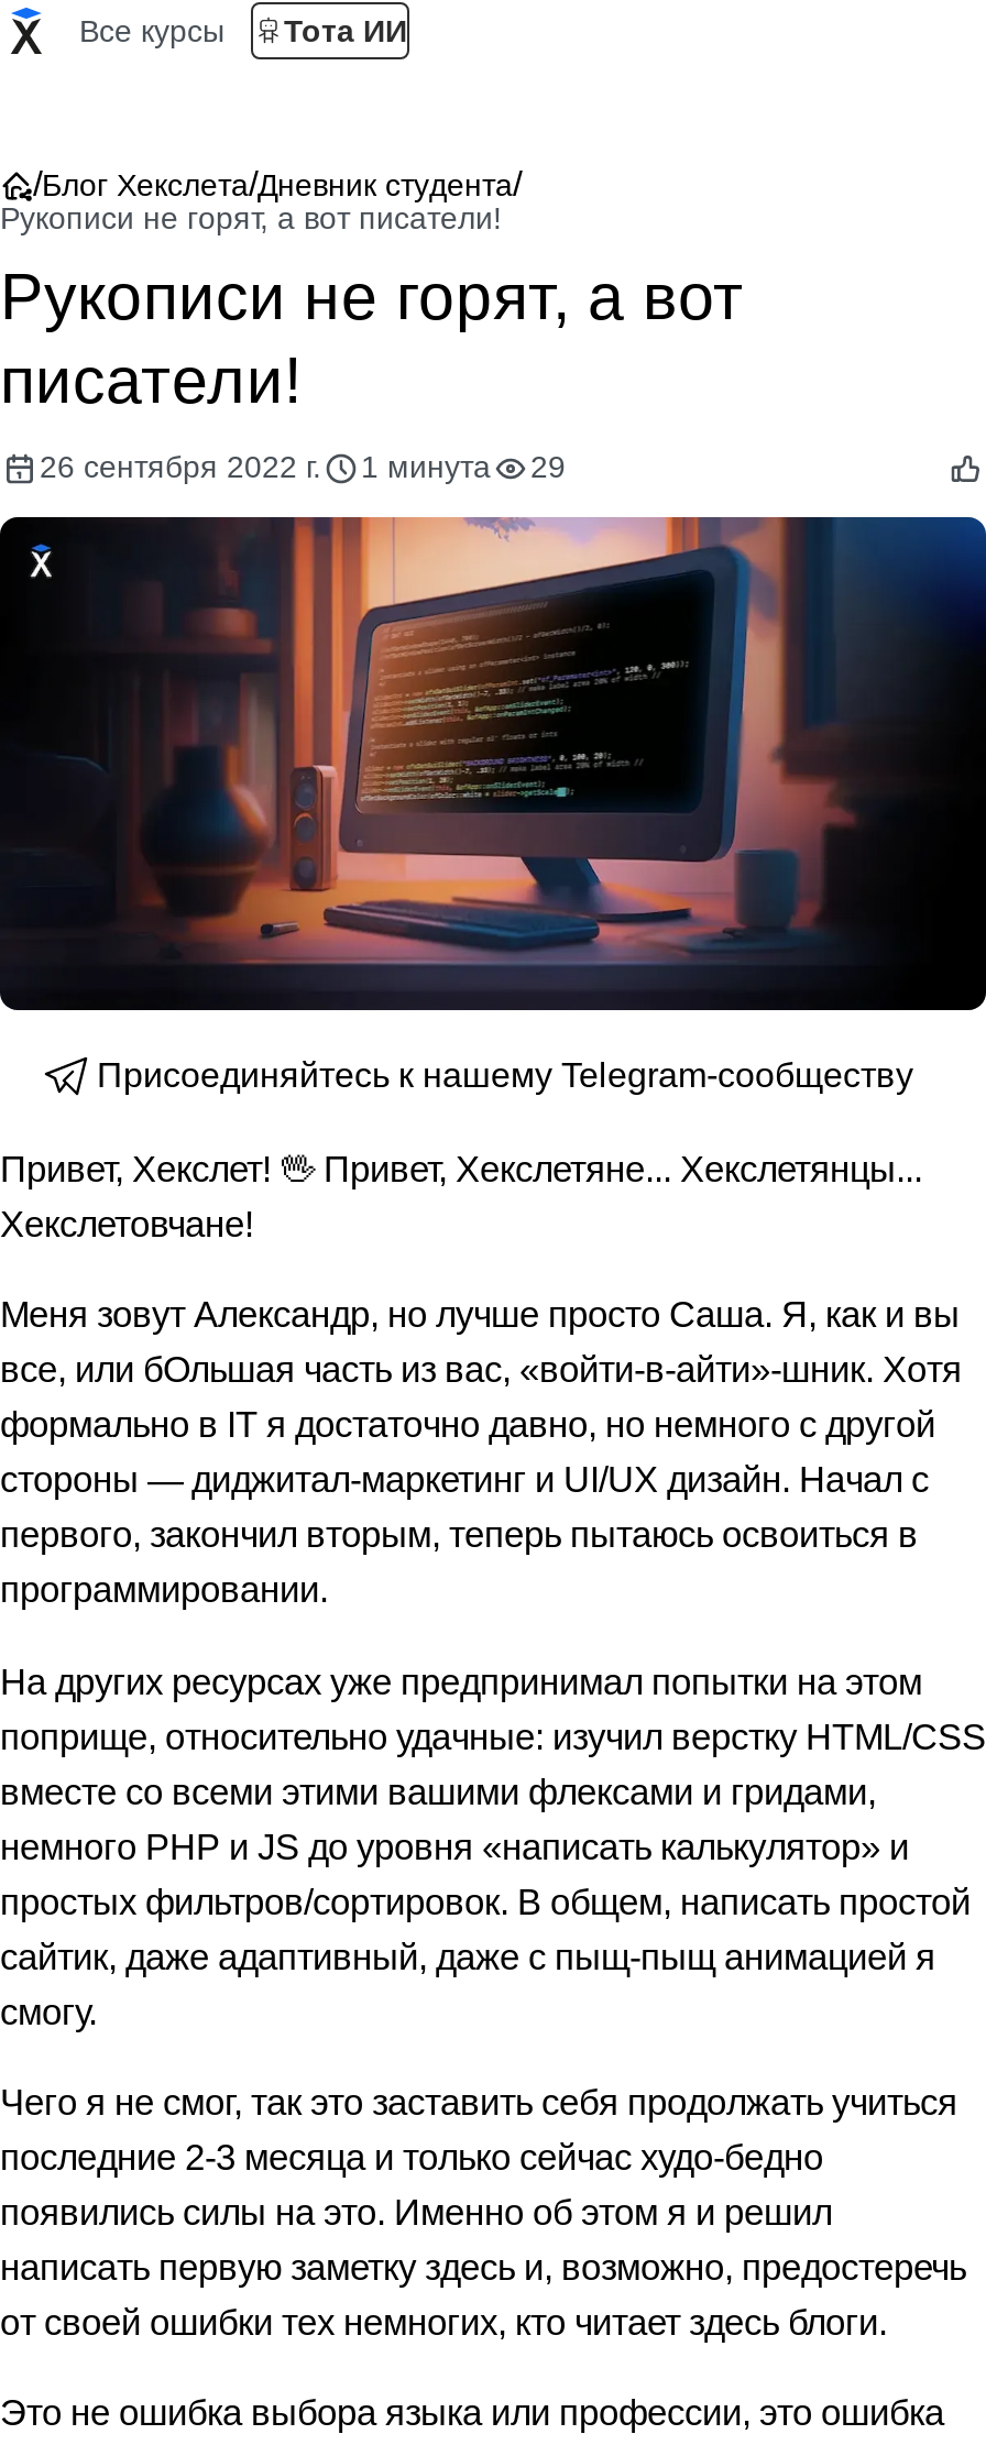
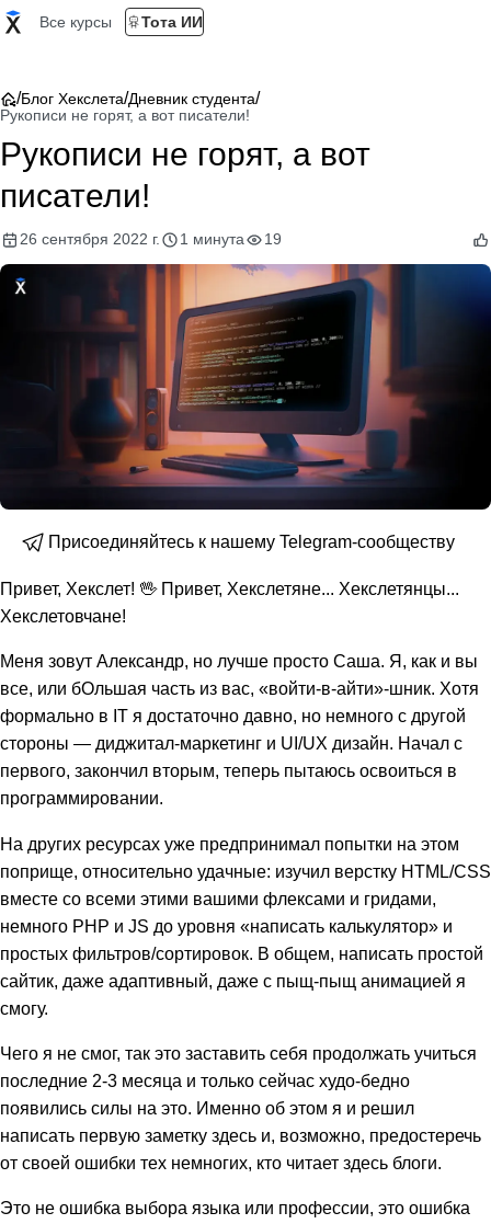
- 26 сентября 2022 г. 1 минута 29
+ 26 сентября 2022 г. 1 минута 19
